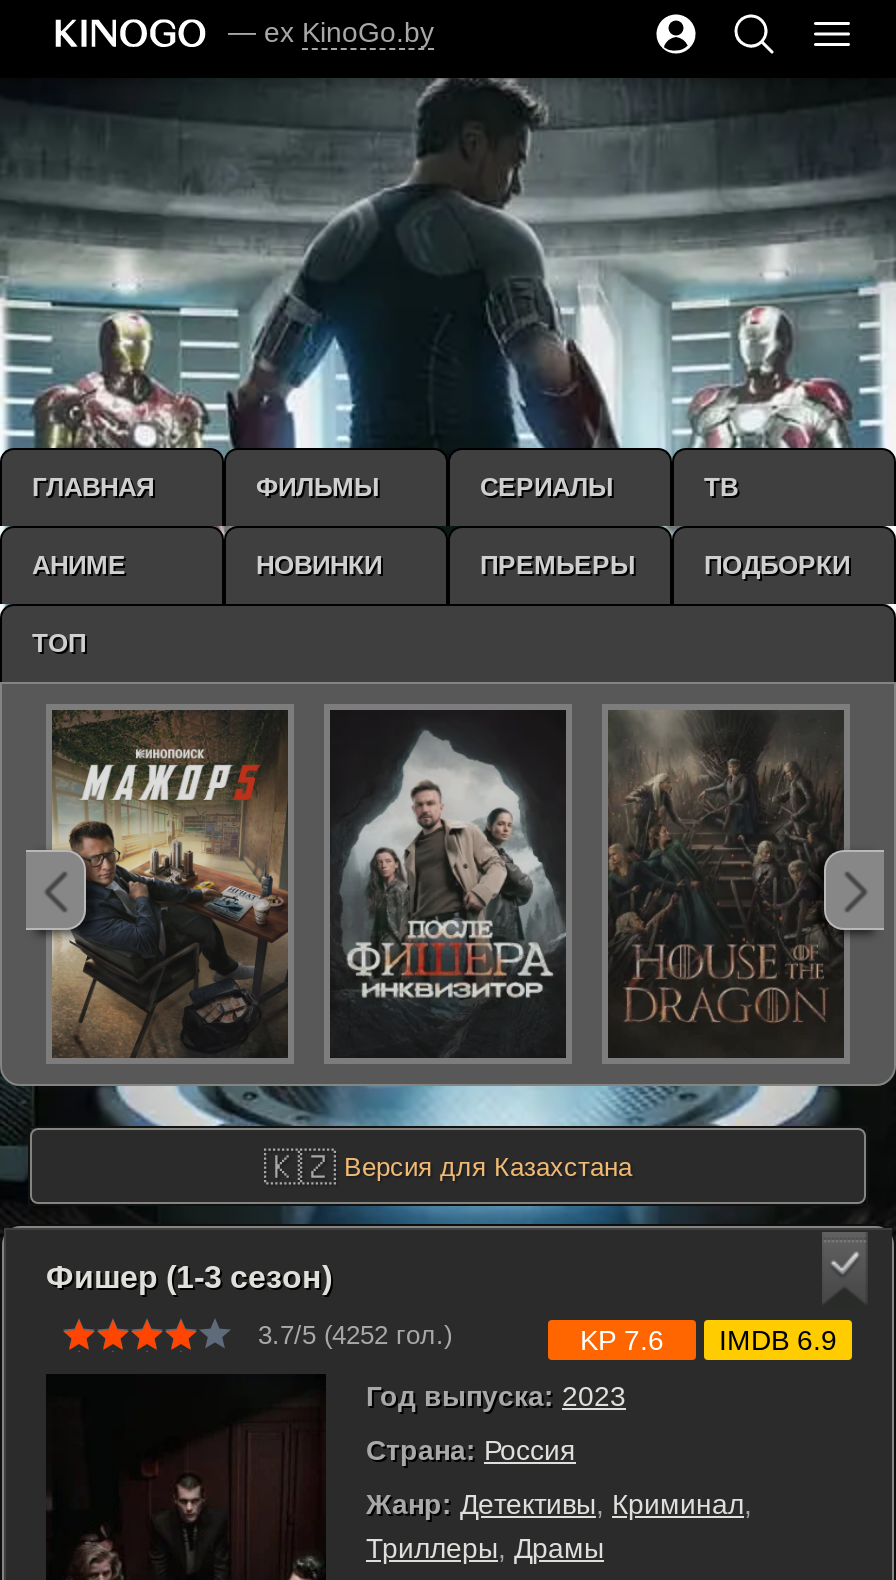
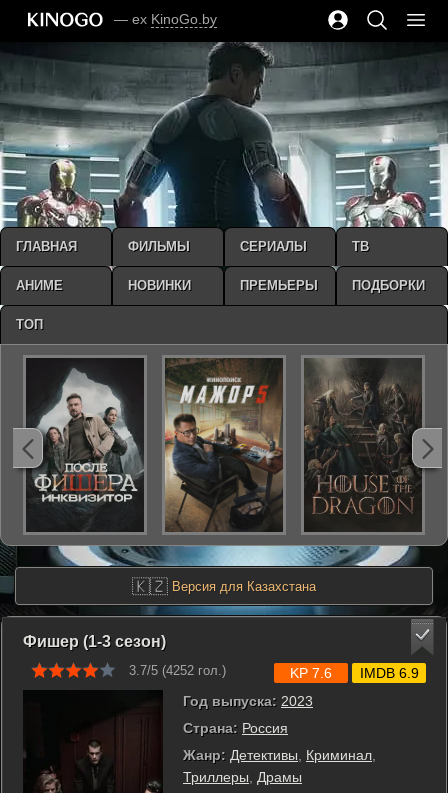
- [image]
+ [image]

- [image]
+ [image]
